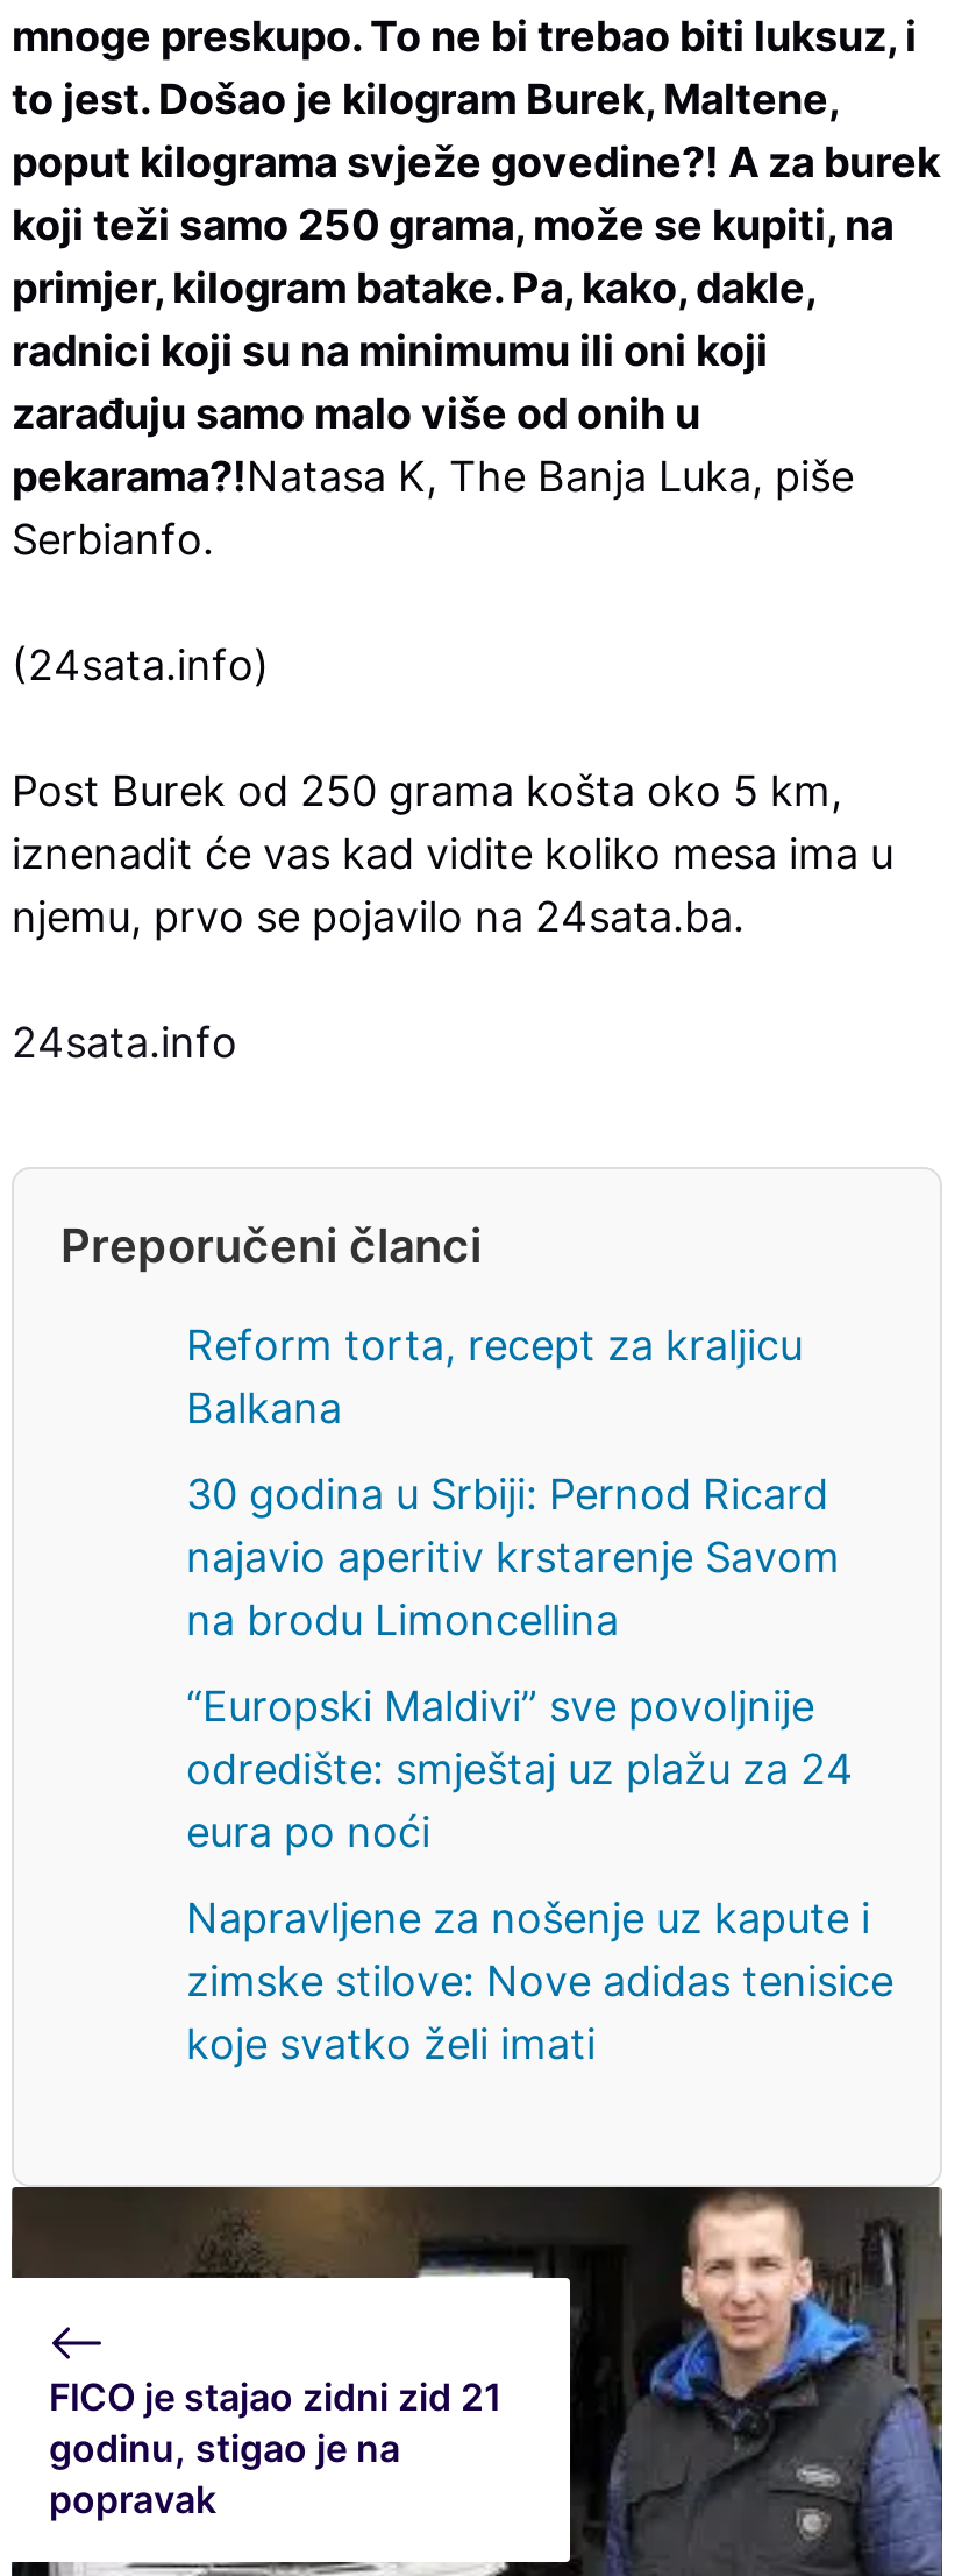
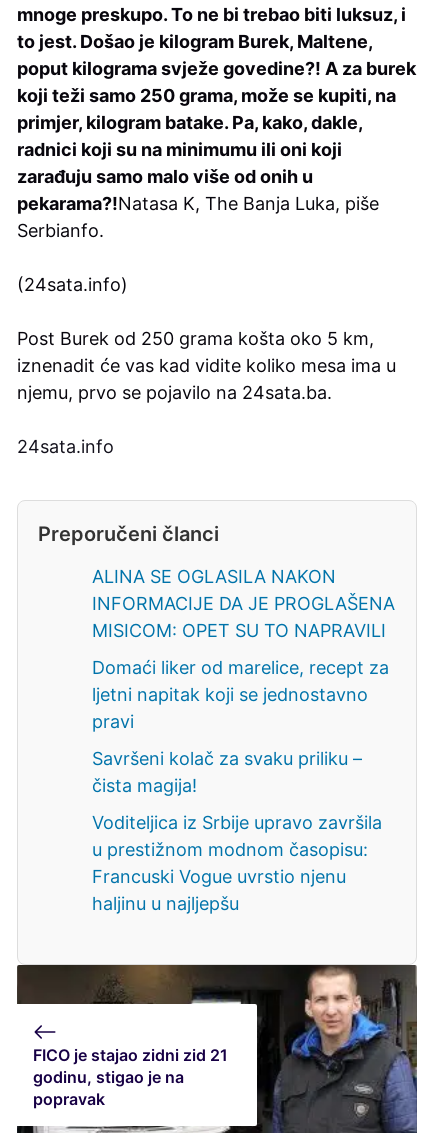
- Reform torta, recept za kraljicu
- Balkana
+ ALINA SE OGLASILA NAKON
+ INFORMACIJE DA JE PROGLAŠENA
+ MISICOM: OPET SU TO NAPRAVILI

- 30 godina u Srbiji: Pernod Ricard
- najavio aperitiv krstarenje Savom
- na brodu Limoncellina
+ Domaći liker od marelice, recept za
+ ljetni napitak koji se jednostavno
+ pravi

- “Europski Maldivi” sve povoljnije
- odredište: smještaj uz plažu za 24
- eura po noći
+ Savršeni kolač za svaku priliku –
+ čista magija!

- Napravljene za nošenje uz kapute i
- zimske stilove: Nove adidas tenisice
- koje svatko želi imati
+ Voditeljica iz Srbije upravo završila
+ u prestižnom modnom časopisu:
+ Francuski Vogue uvrstio njenu
+ haljinu u najljepšu
